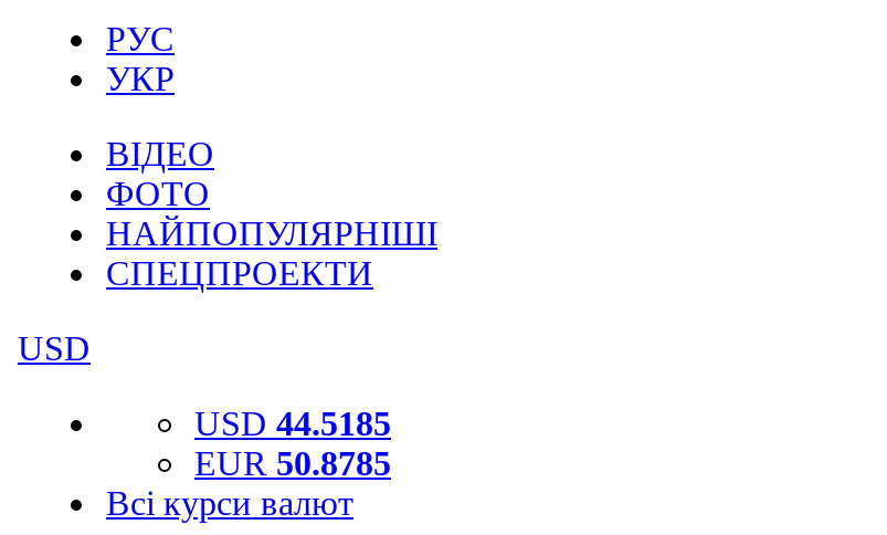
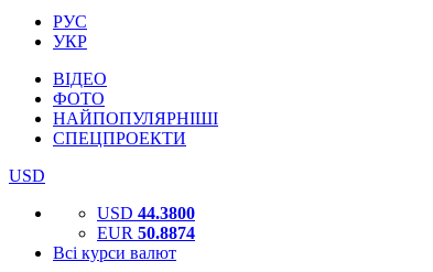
- USD 44.5185
+ USD 44.3800

- EUR 50.8785
+ EUR 50.8874
